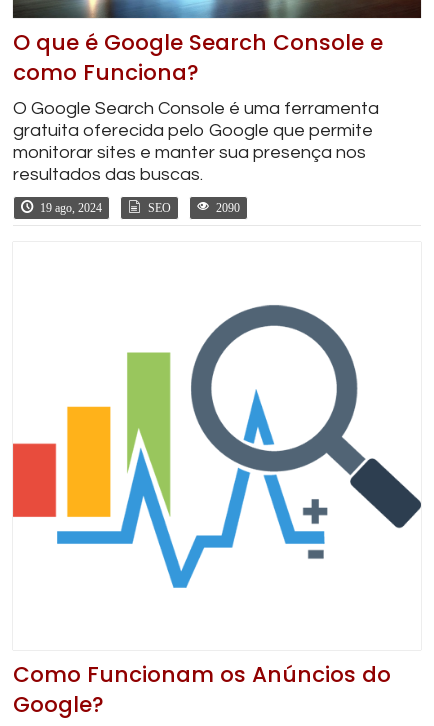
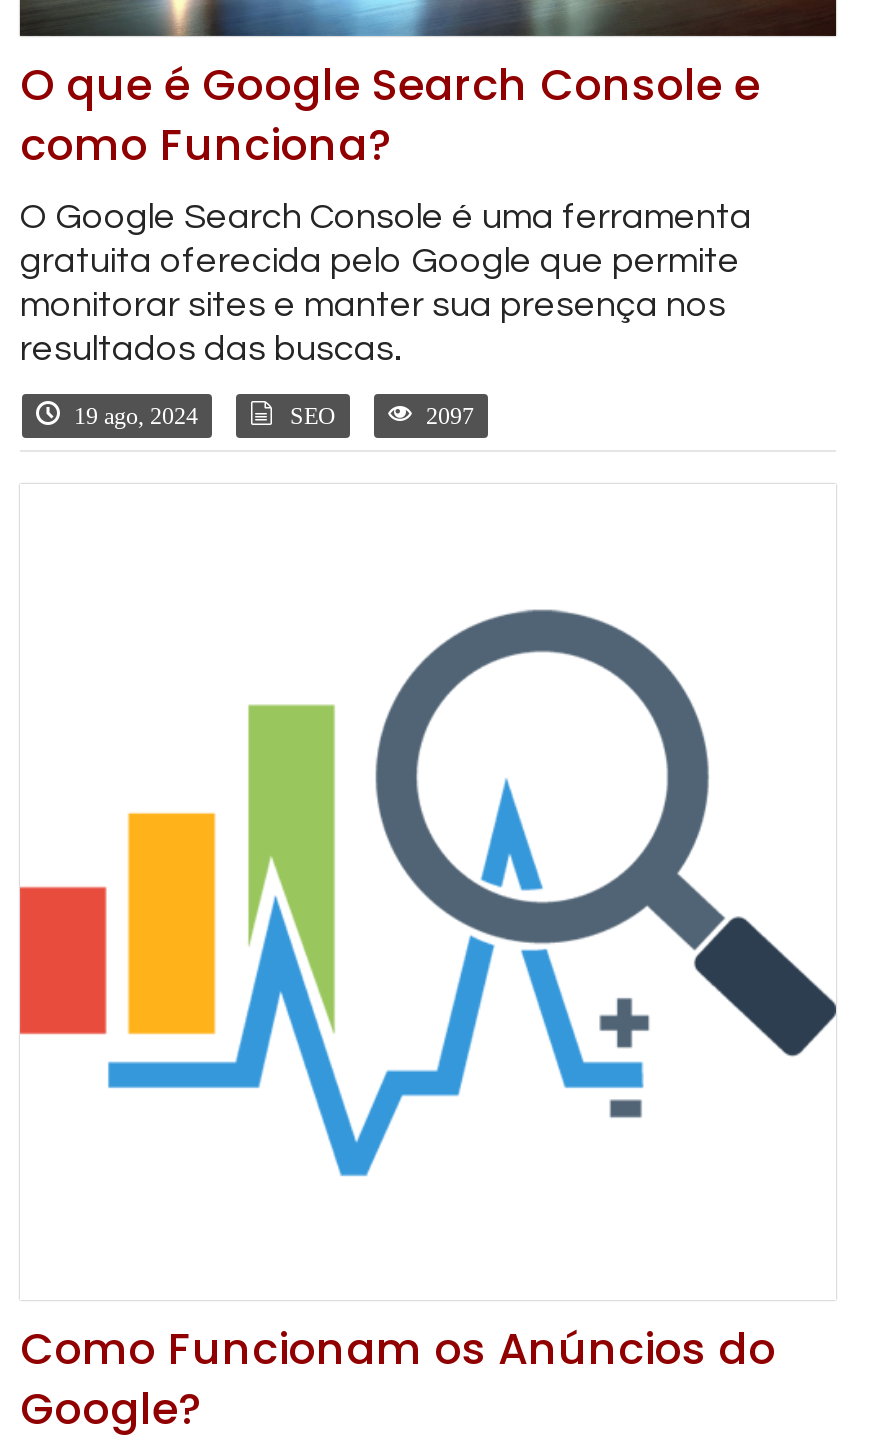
- 2090
+ 2097
